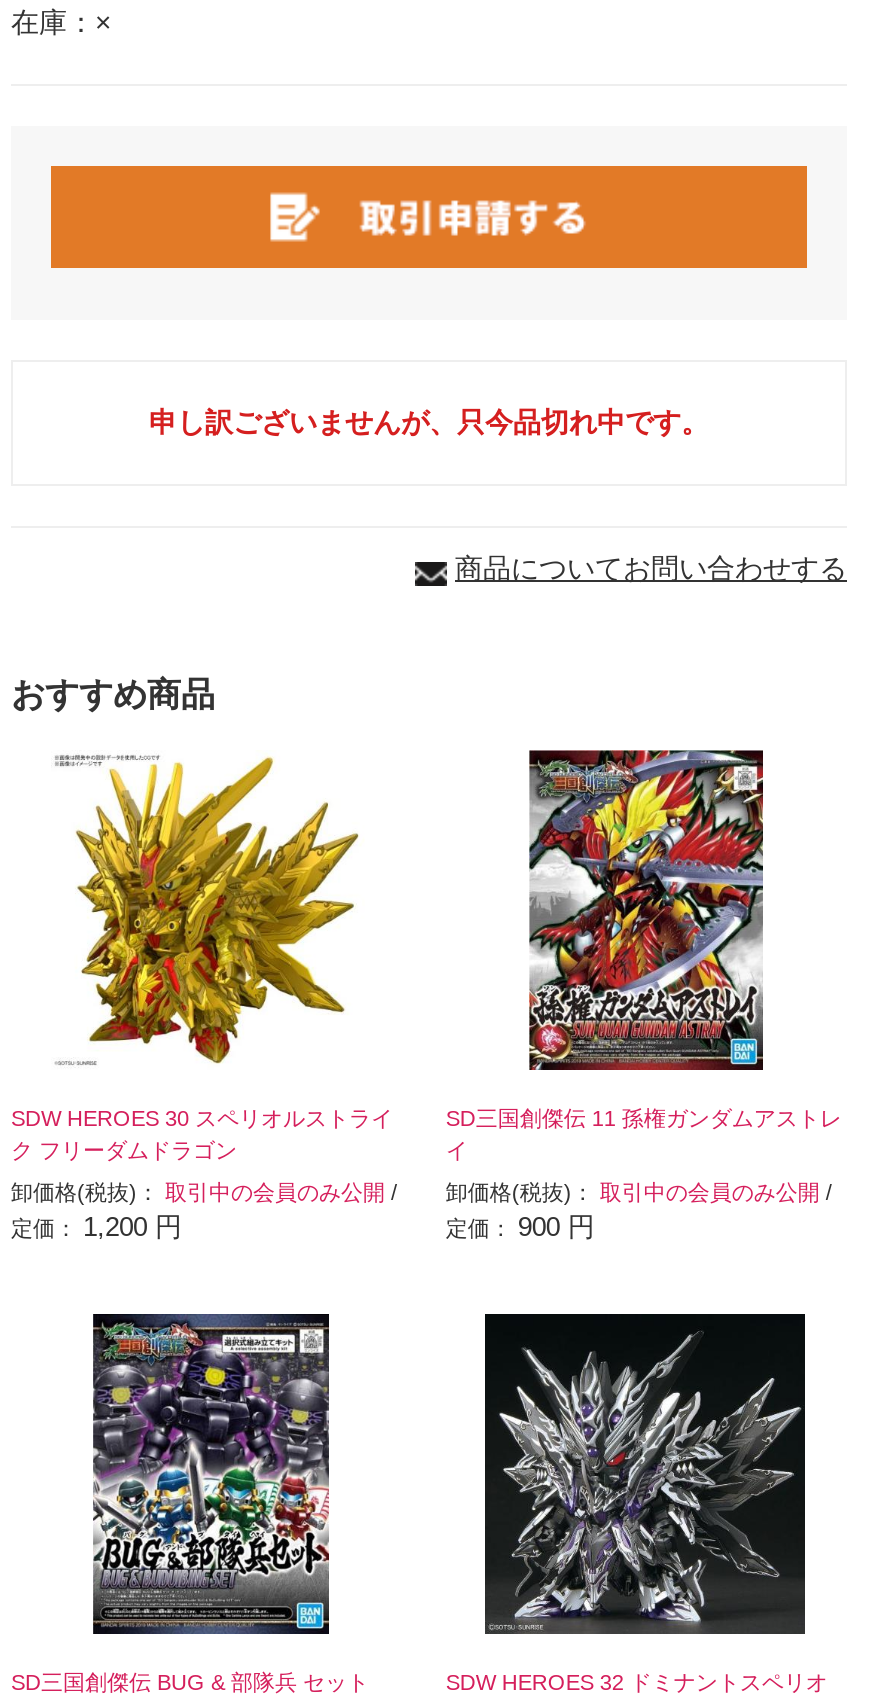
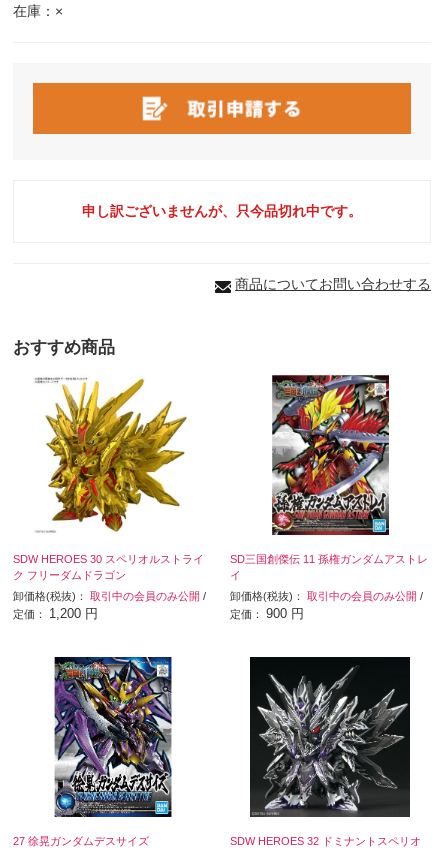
- [image]
- SD三国創傑伝 BUG & 部隊兵 セット
+ [image]
+ 27 徐晃ガンダムデスサイズ
